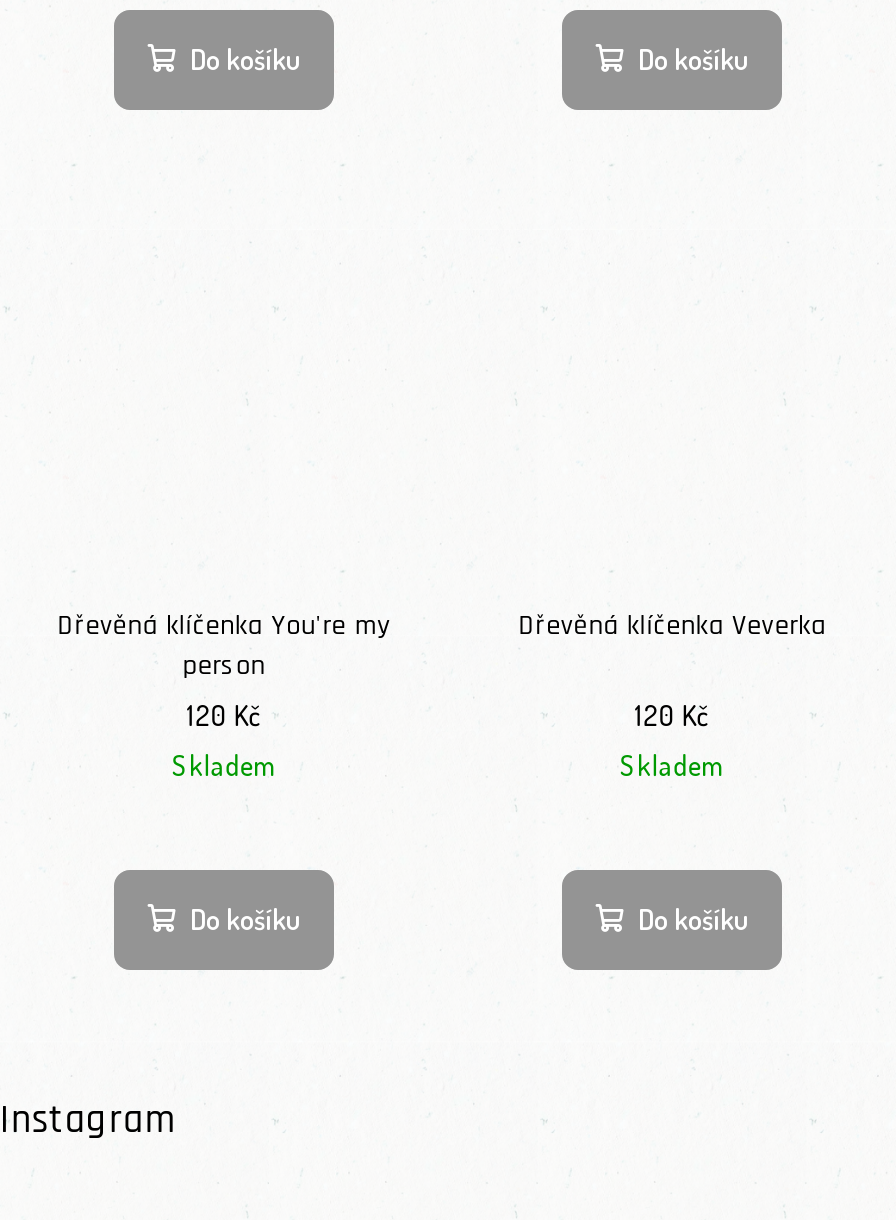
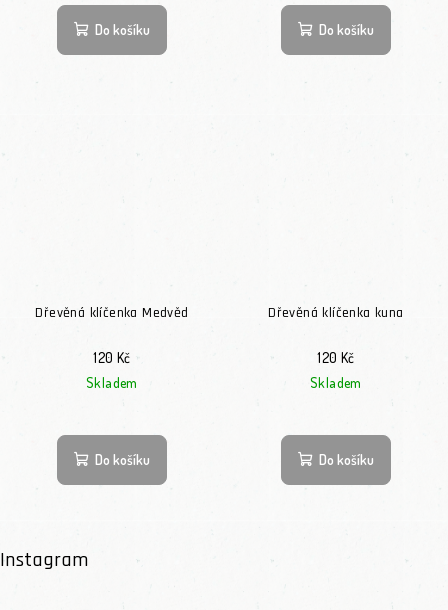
- Dřevěná klíčenka You're my
- person
+ Dřevěná klíčenka Medvěd

- Dřevěná klíčenka Veverka
+ Dřevěná klíčenka kuna
